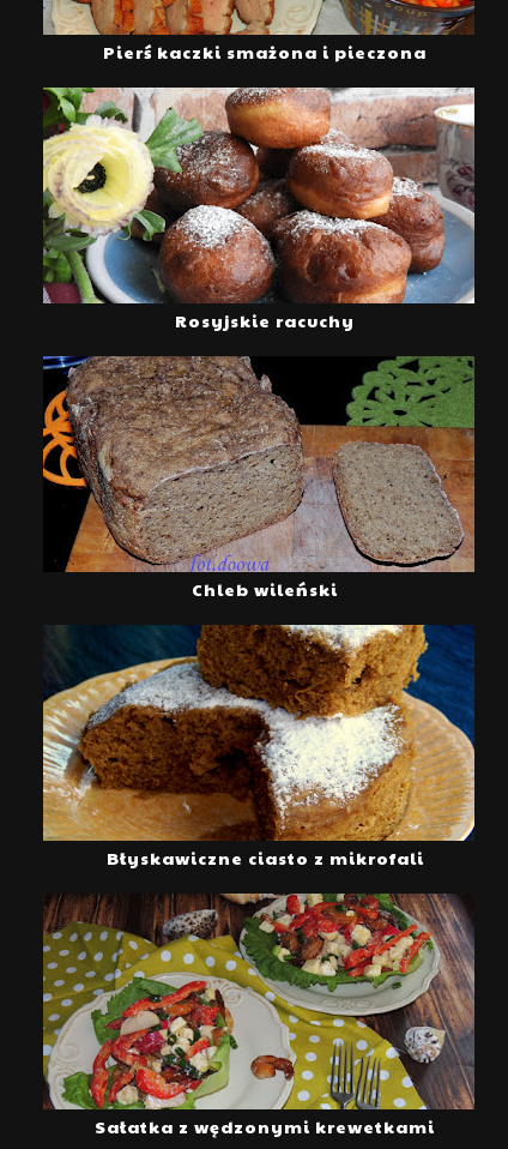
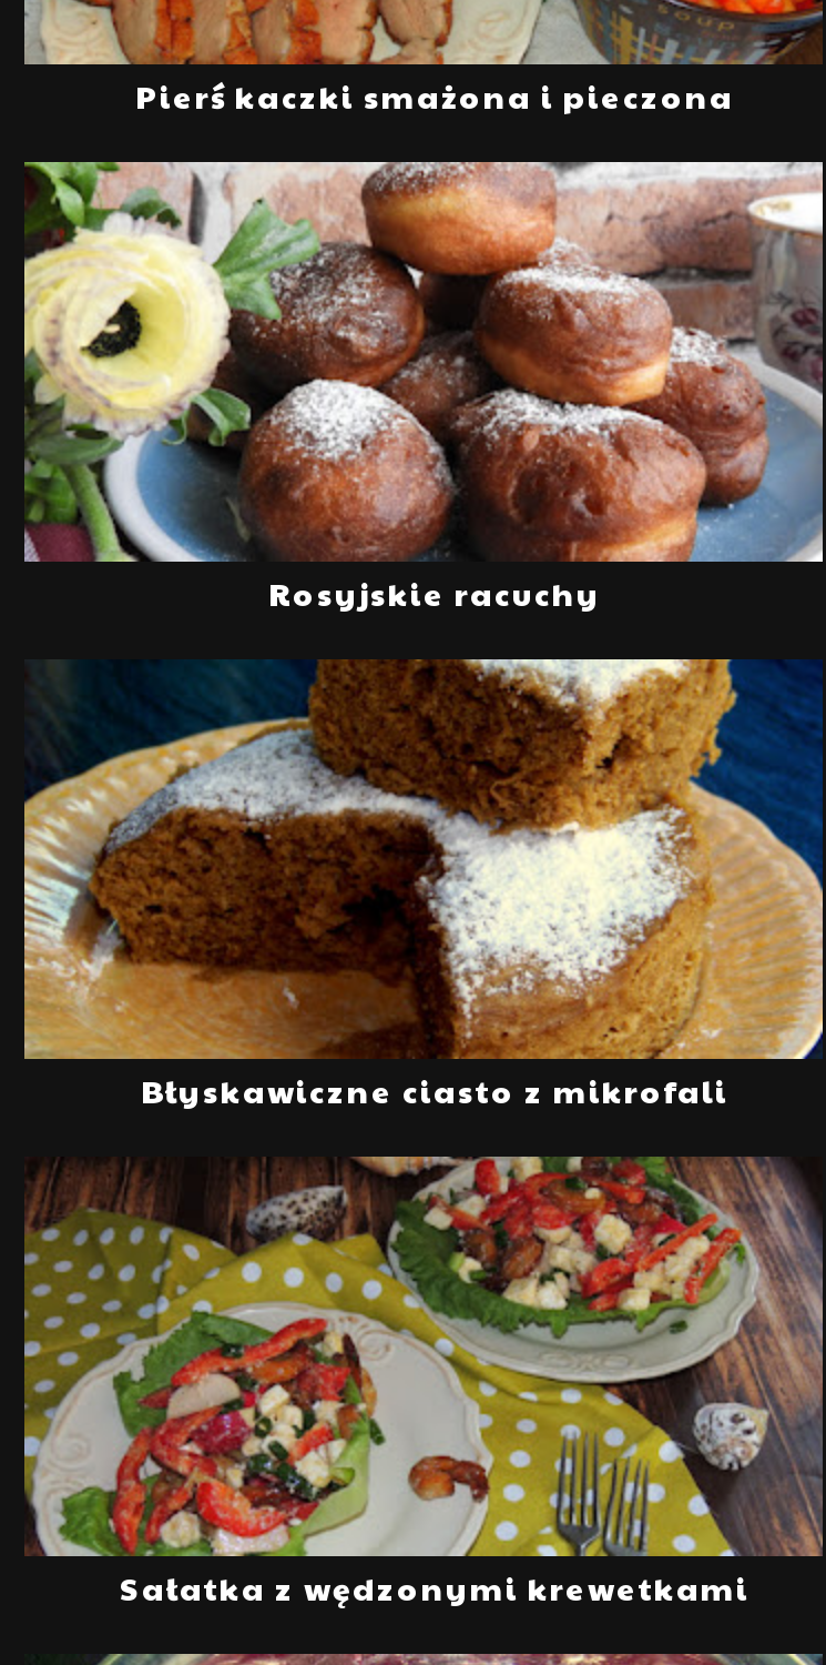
- [image]
- Chleb wileński
